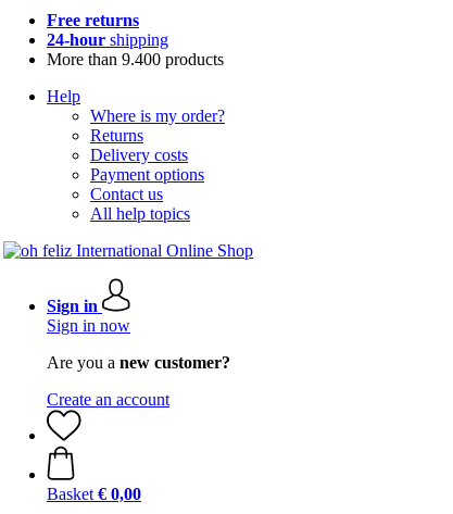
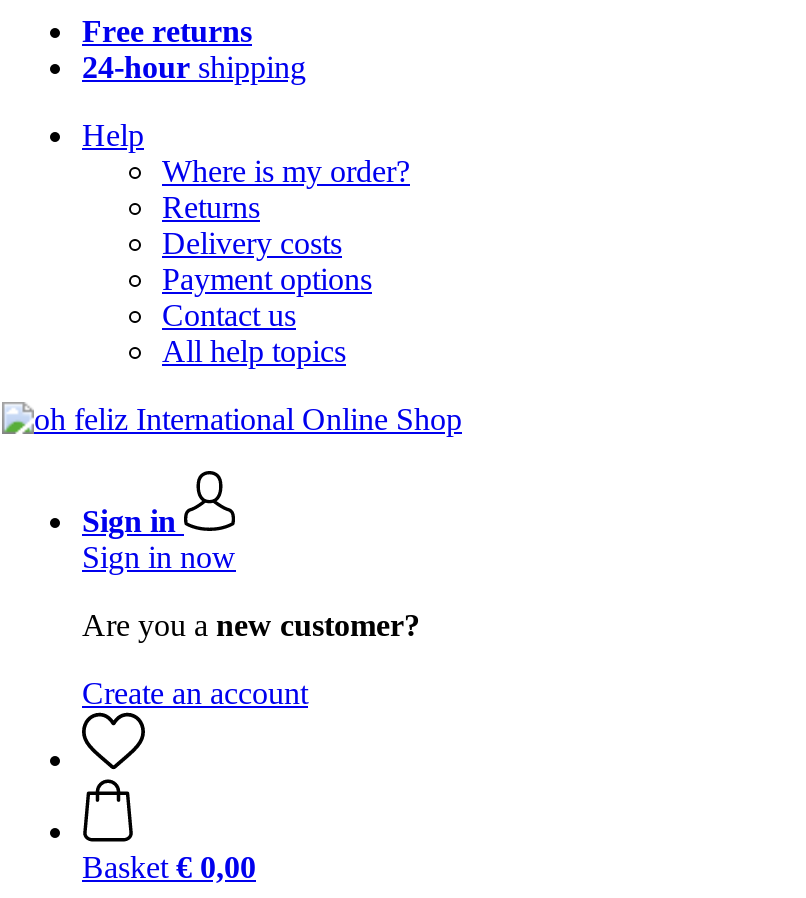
- More than 9.400 products
